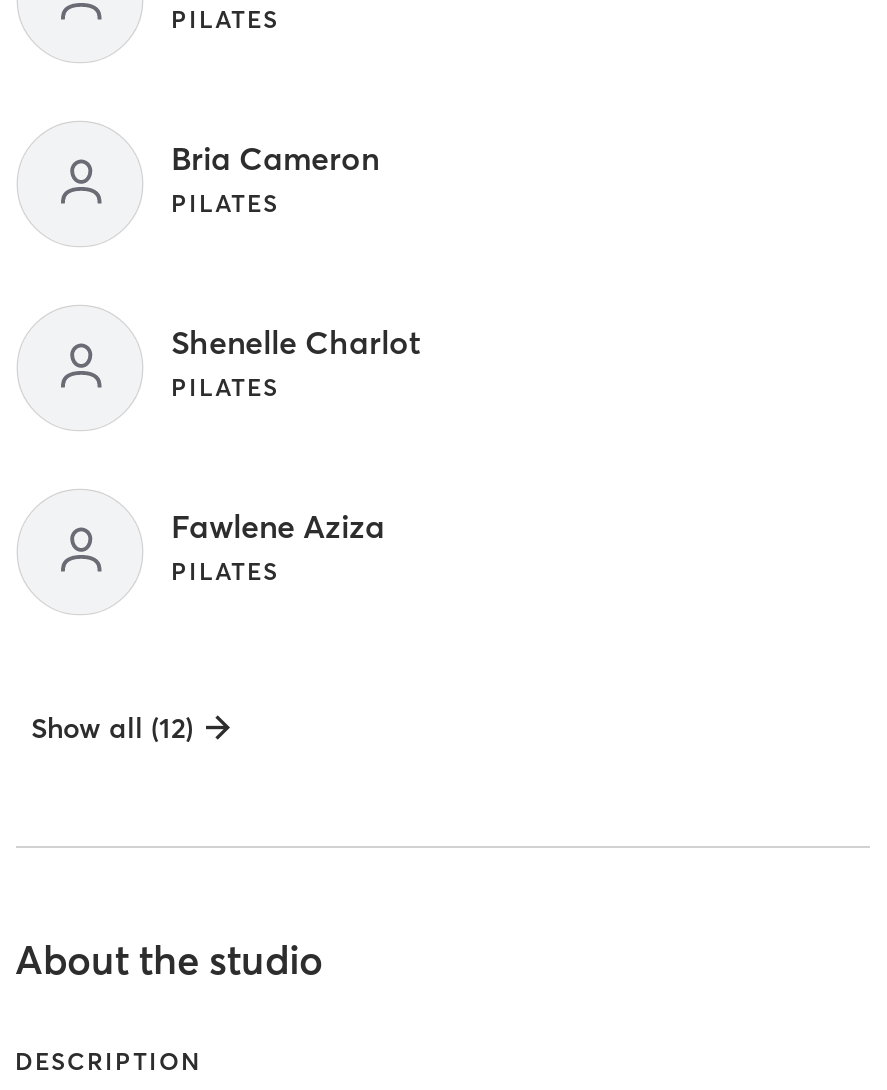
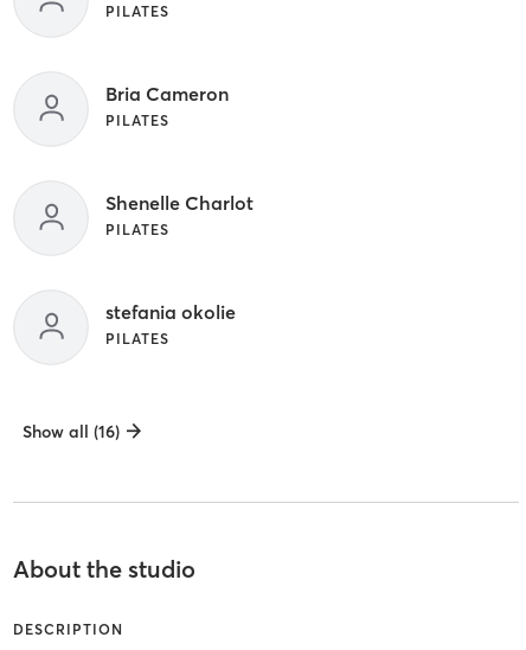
- Fawlene Aziza
+ stefania okolie

- Show all (12)
+ Show all (16)
